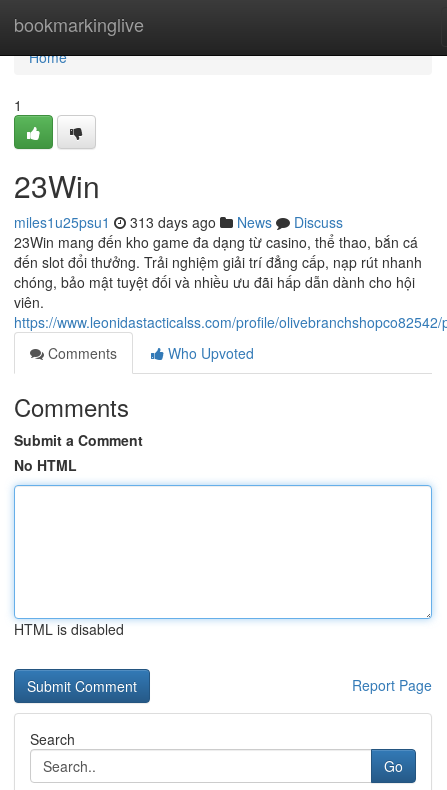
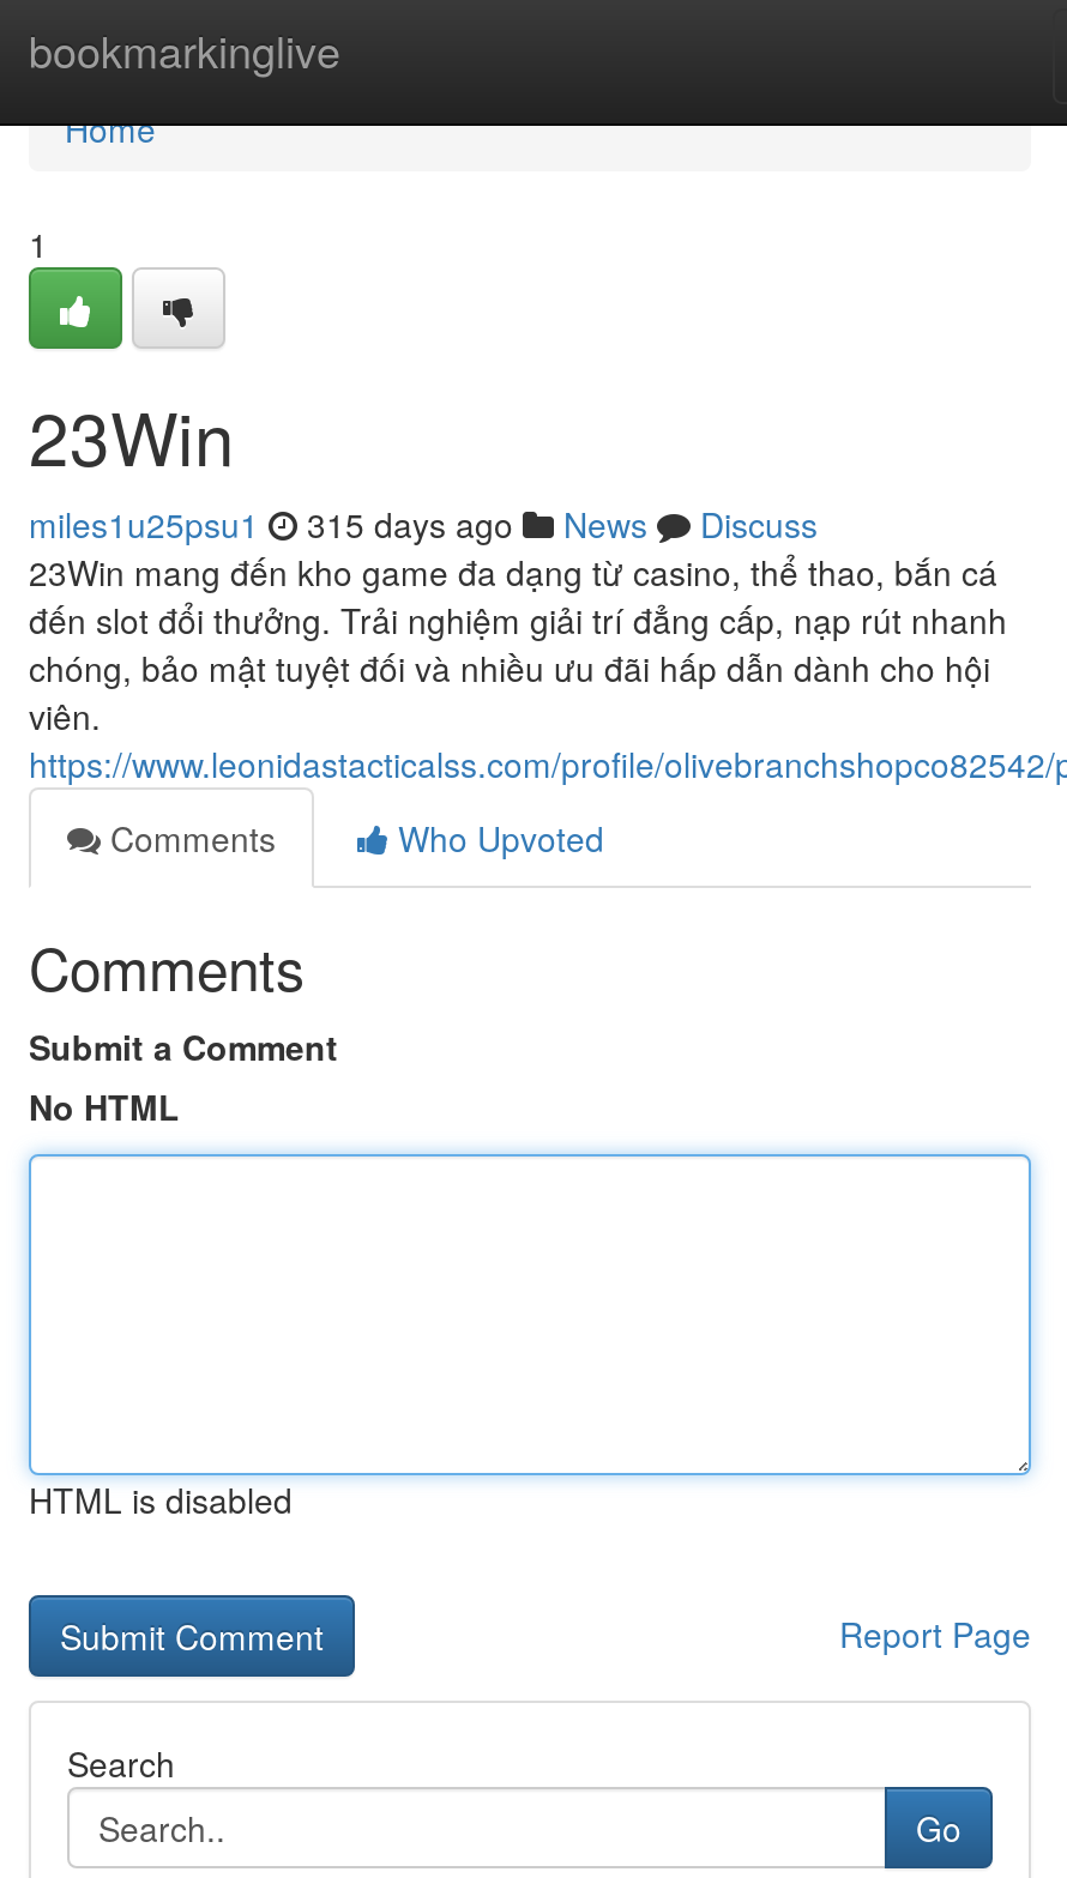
- miles1u25psu1 313 days ago News Discuss
+ miles1u25psu1 315 days ago News Discuss
